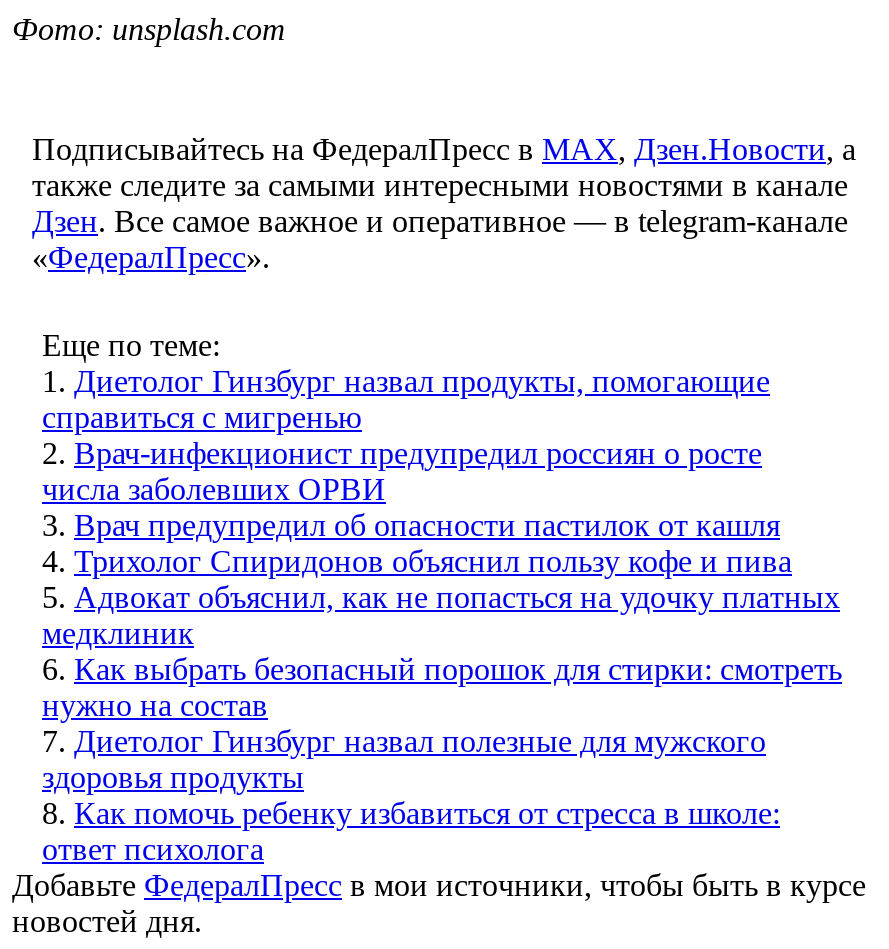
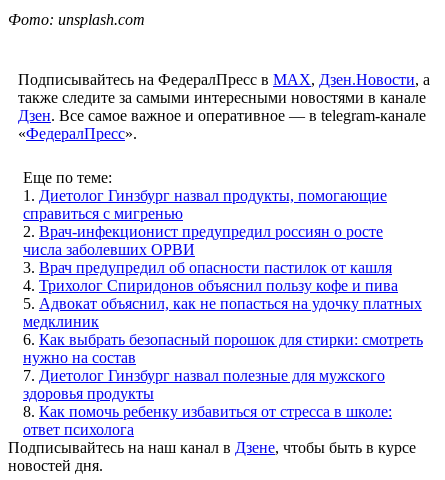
- Добавьте ФедералПресс в мои источники, чтобы быть в курсе
+ Подписывайтесь на наш канал в Дзене, чтобы быть в курсе
